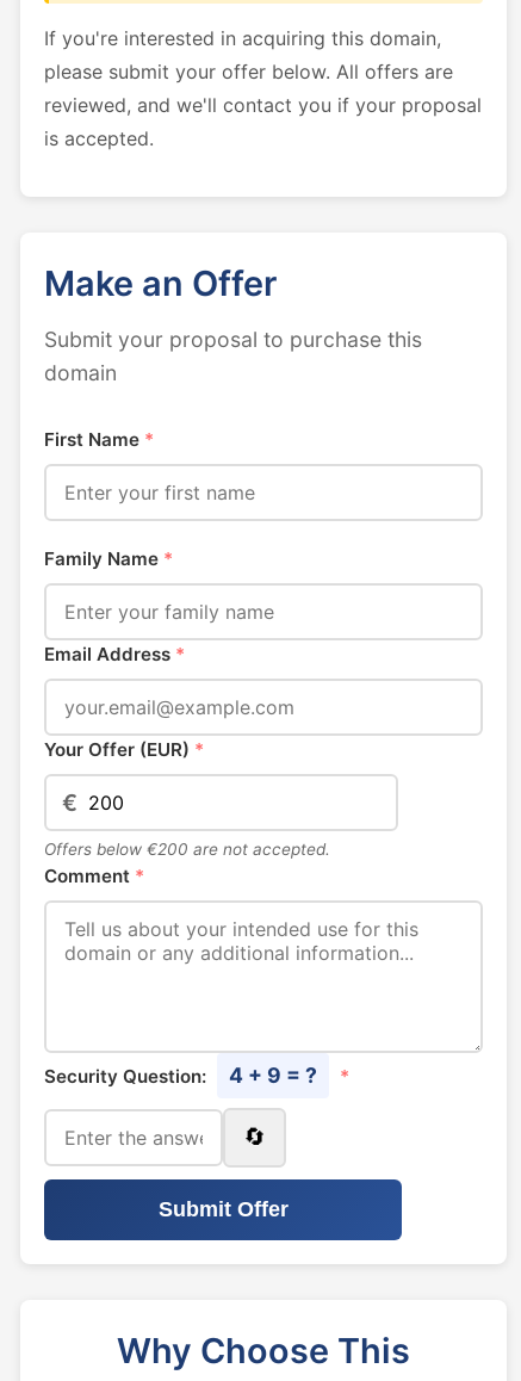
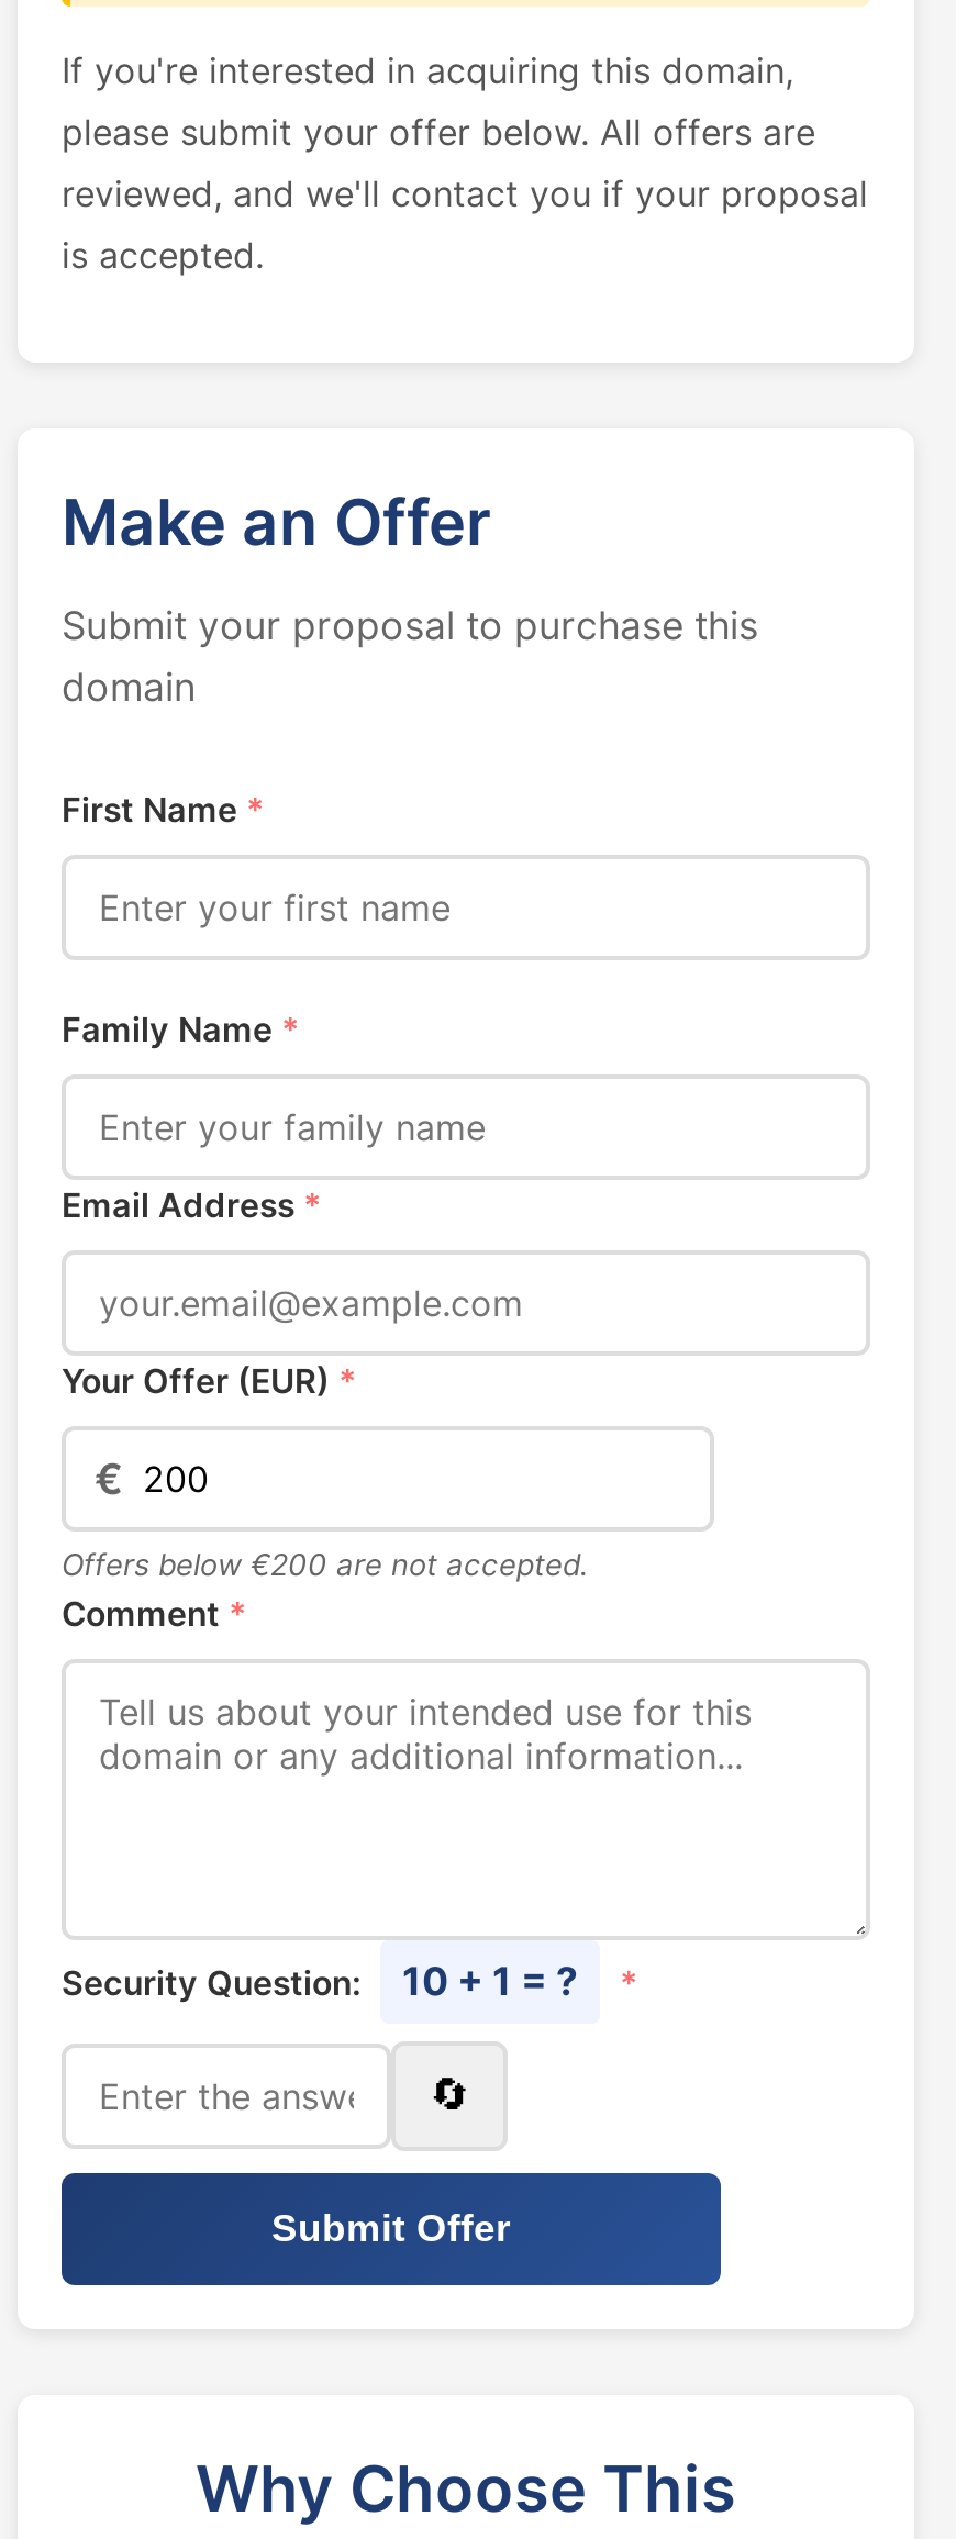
- 4 + 9 = ?
+ 10 + 1 = ?
